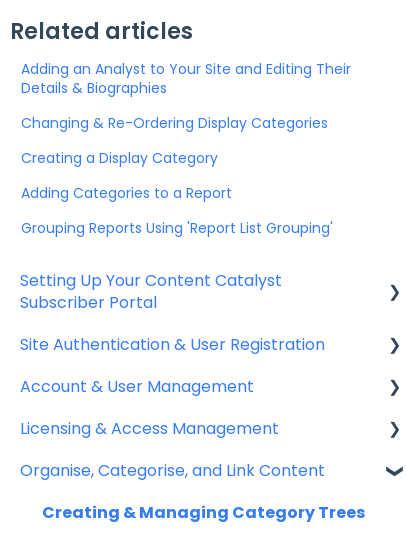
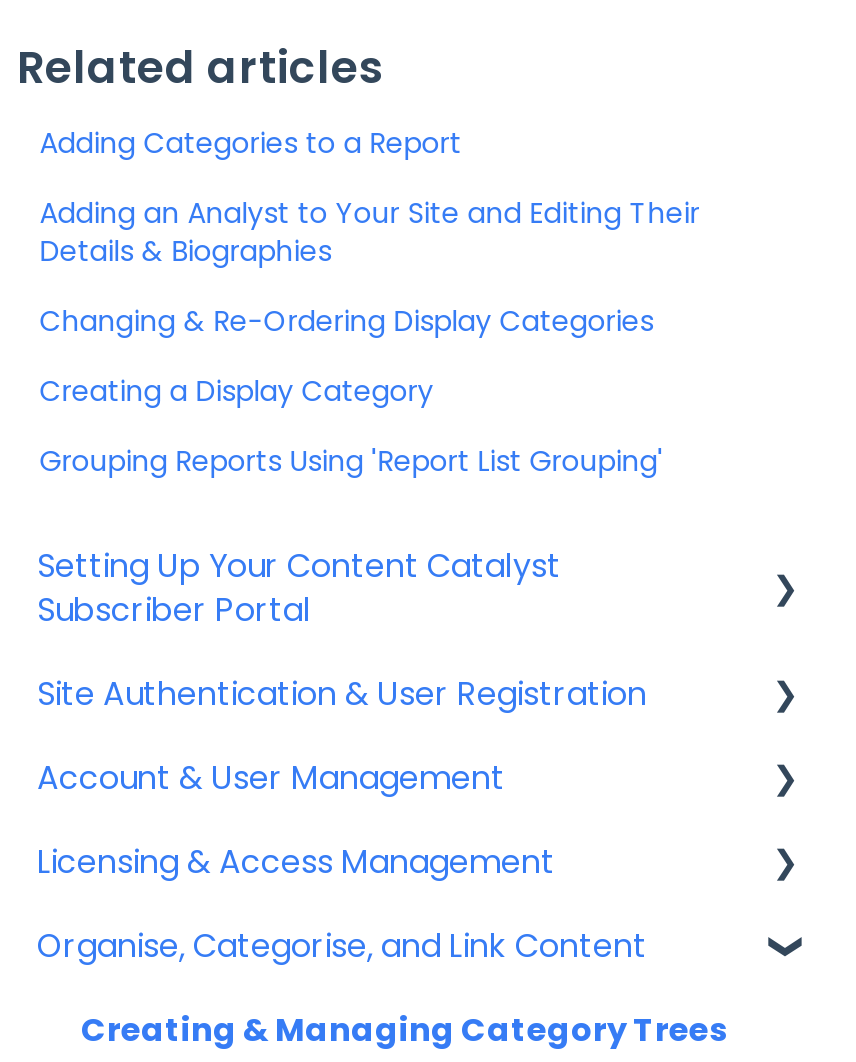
moved down: Adding an Analyst to Your Site and Editing Their | Details & Biographies | Changing & Re-Ordering Display Categories | Creating a Display Category

moved up: Adding Categories to a Report
